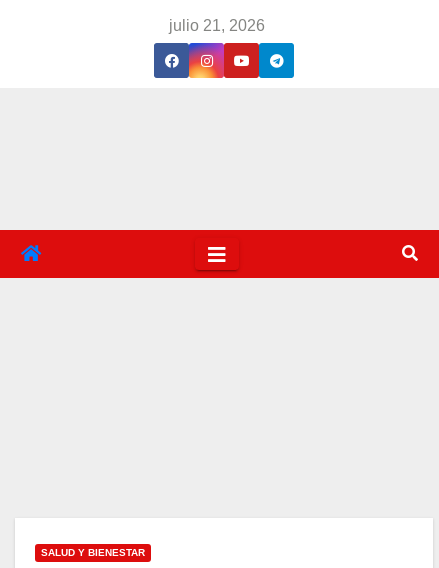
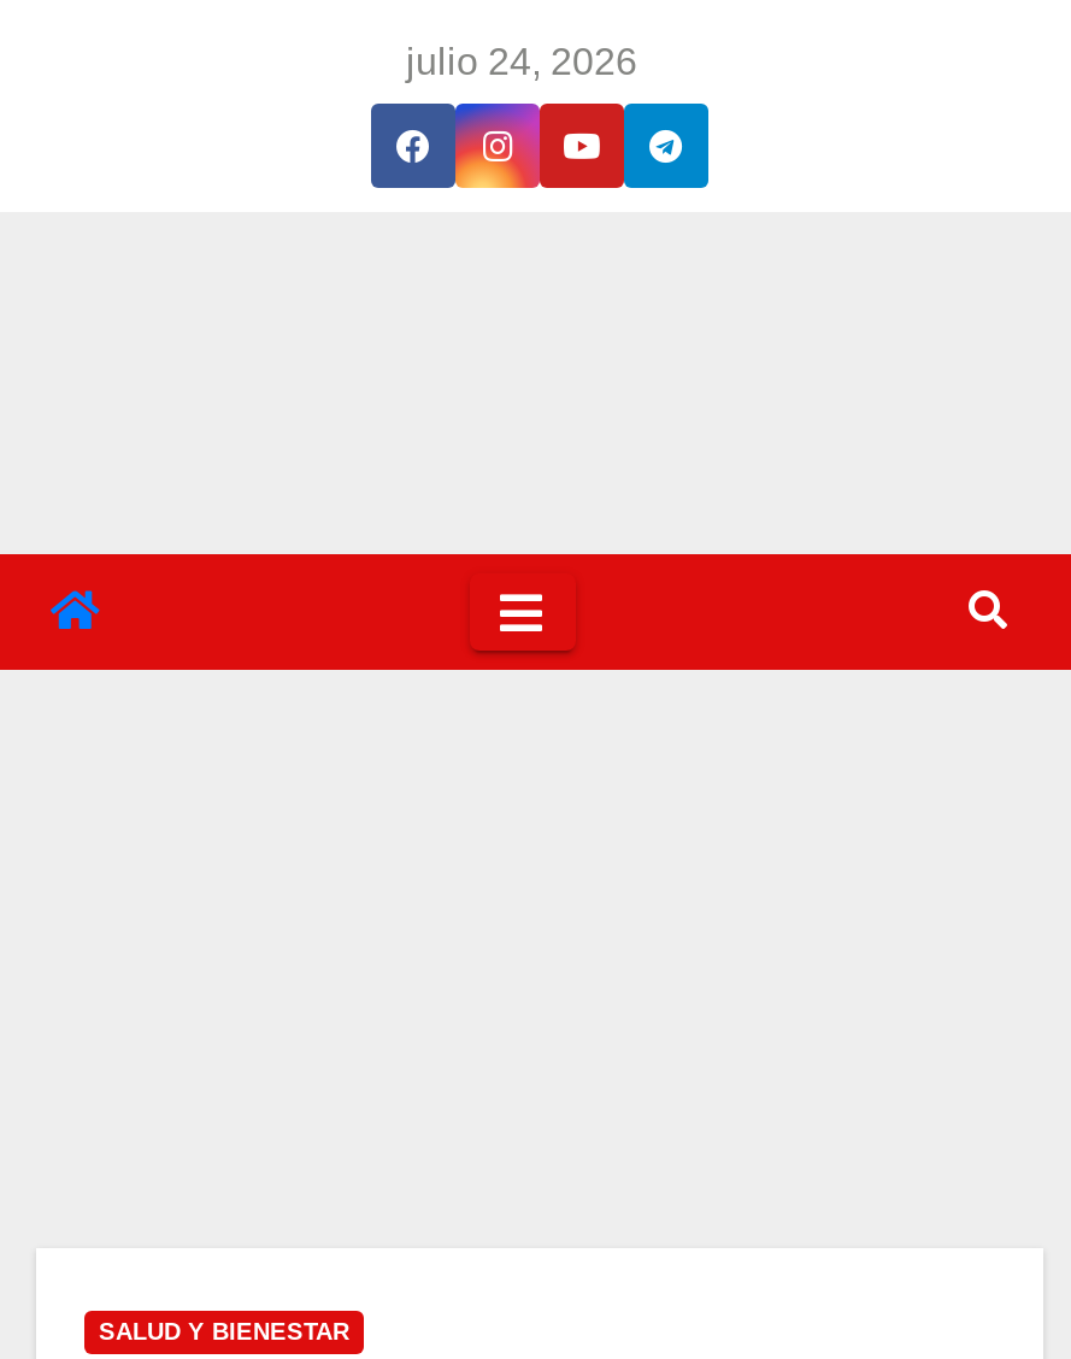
- julio 21, 2026
+ julio 24, 2026
